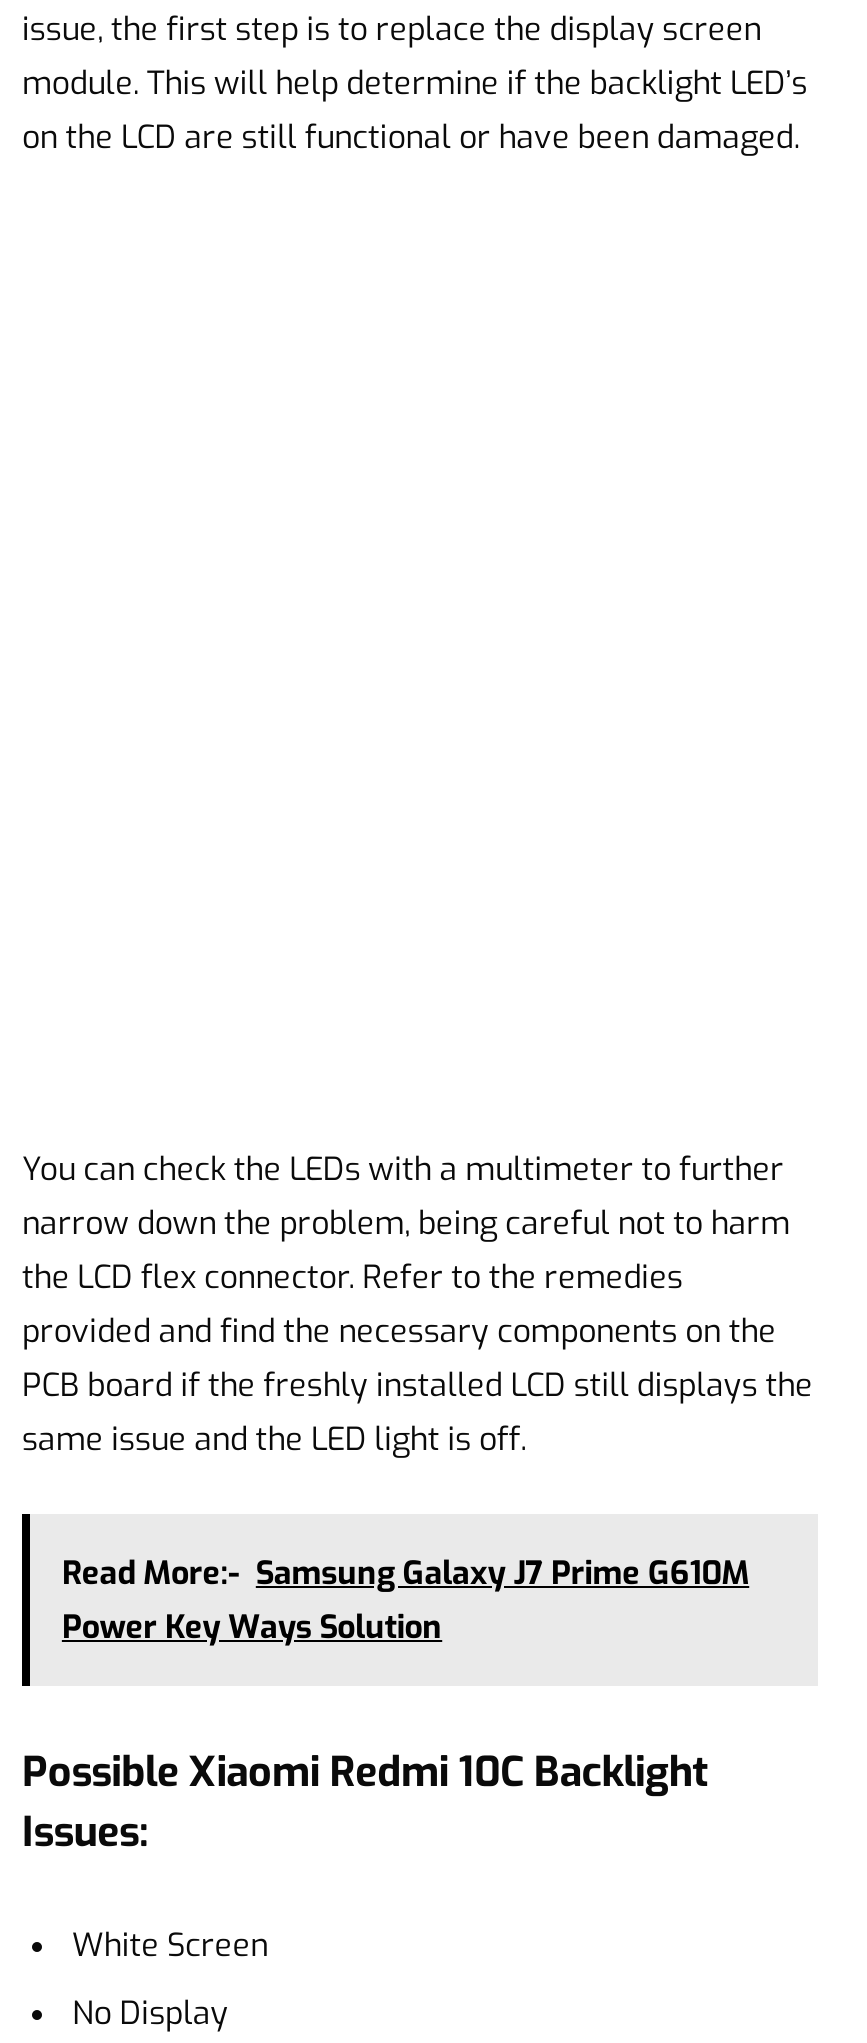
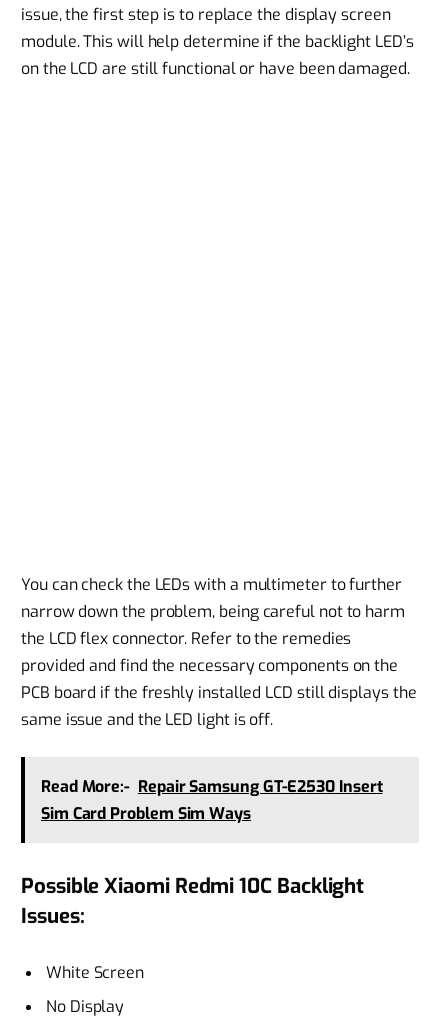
- Read More:- Samsung Galaxy J7 Prime G610M
- Power Key Ways Solution
+ Read More:- Repair Samsung GT-E2530 Insert
+ Sim Card Problem Sim Ways
